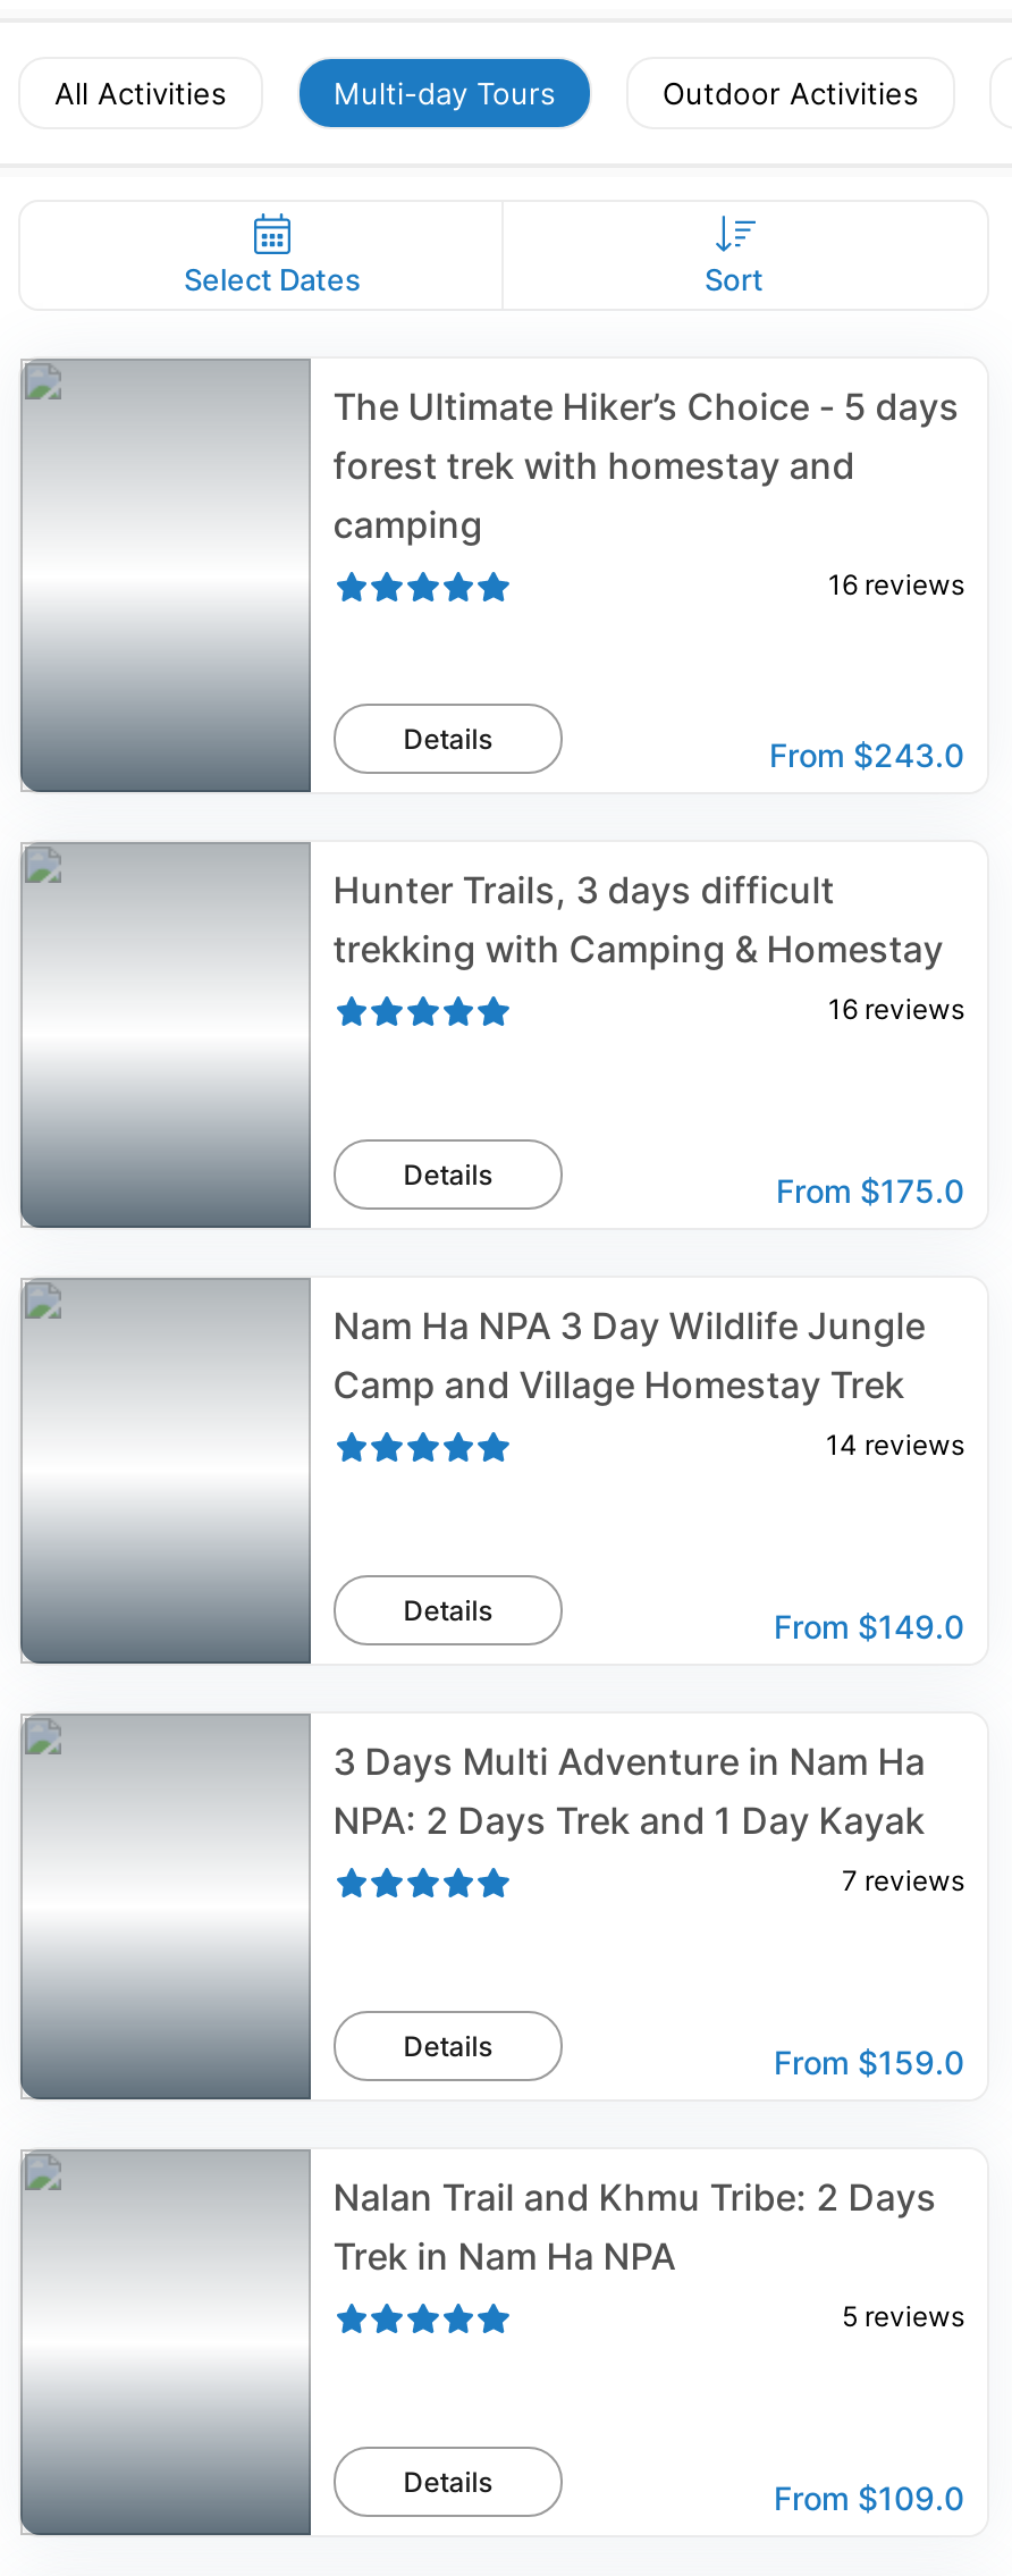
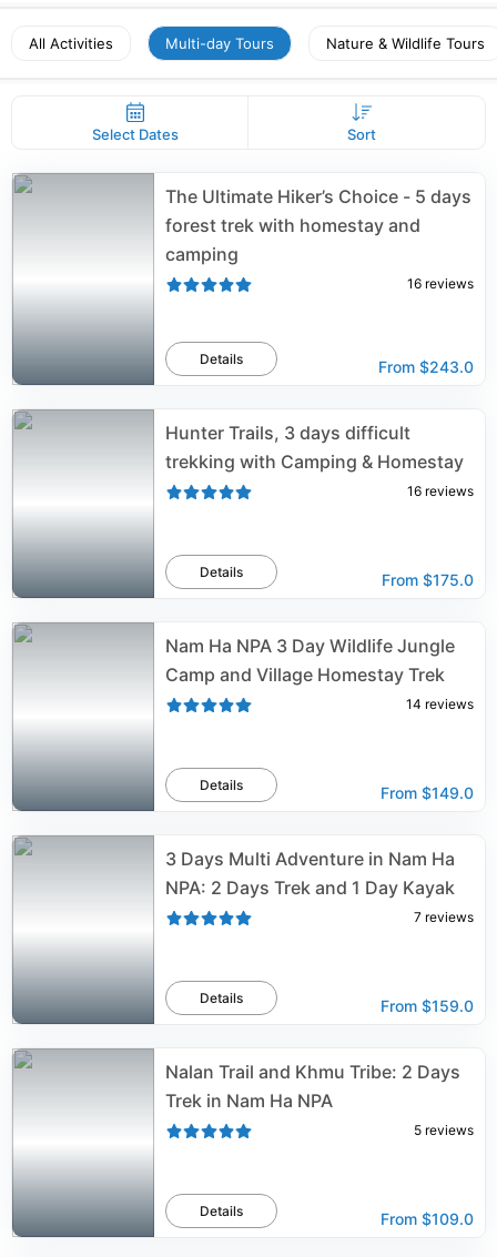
- Outdoor Activities
+ Nature & Wildlife Tours
